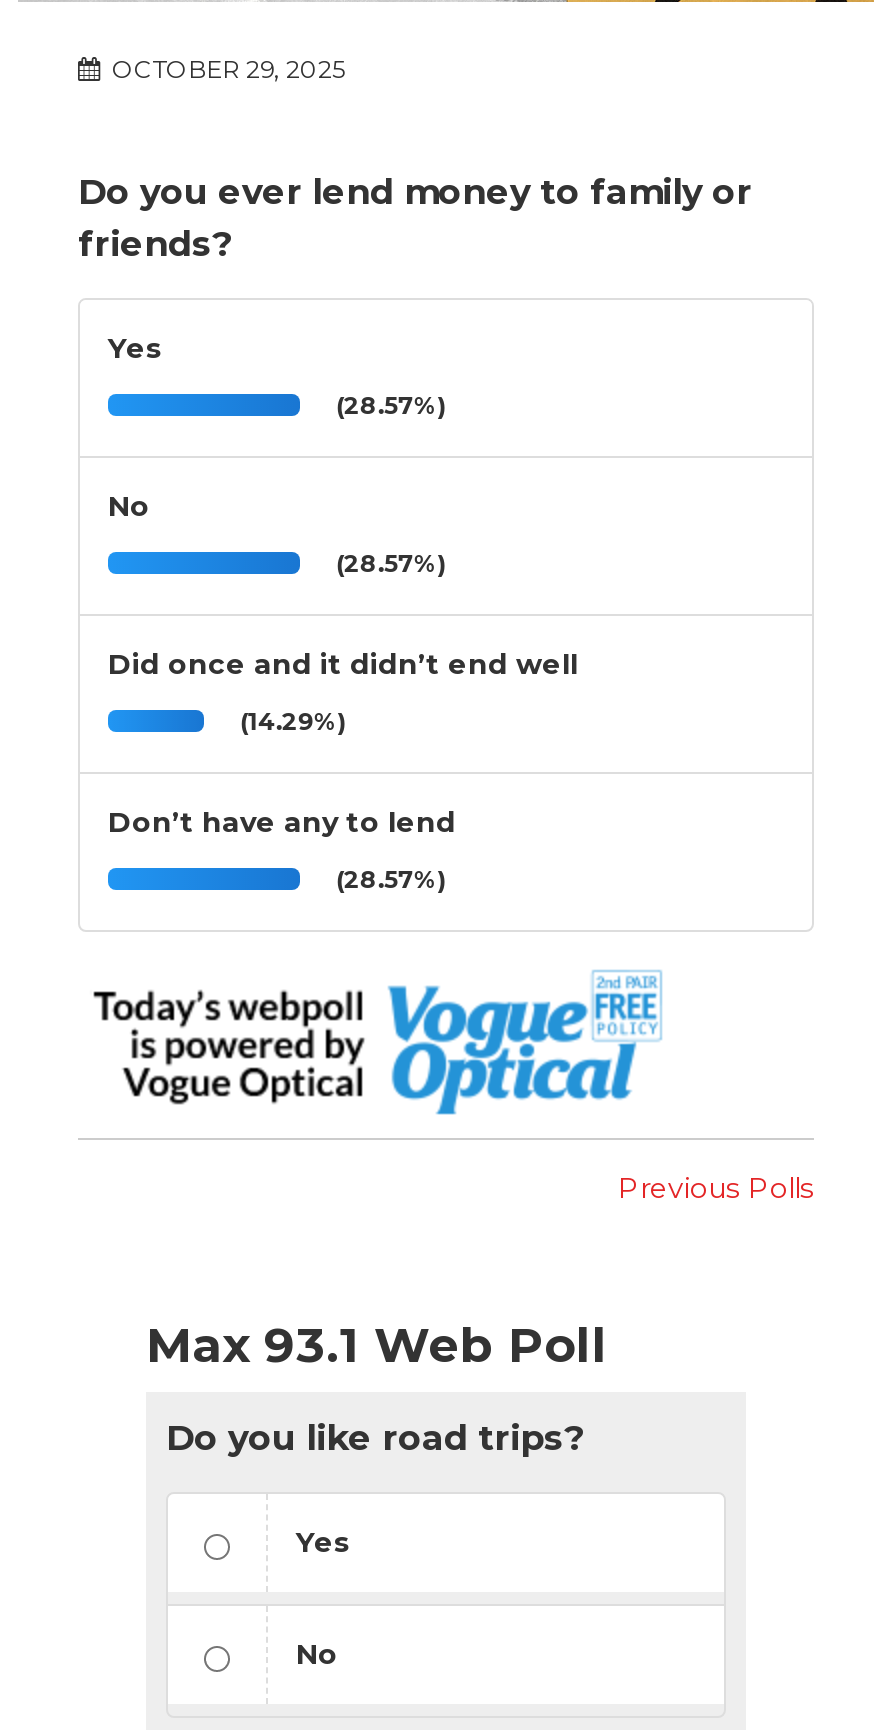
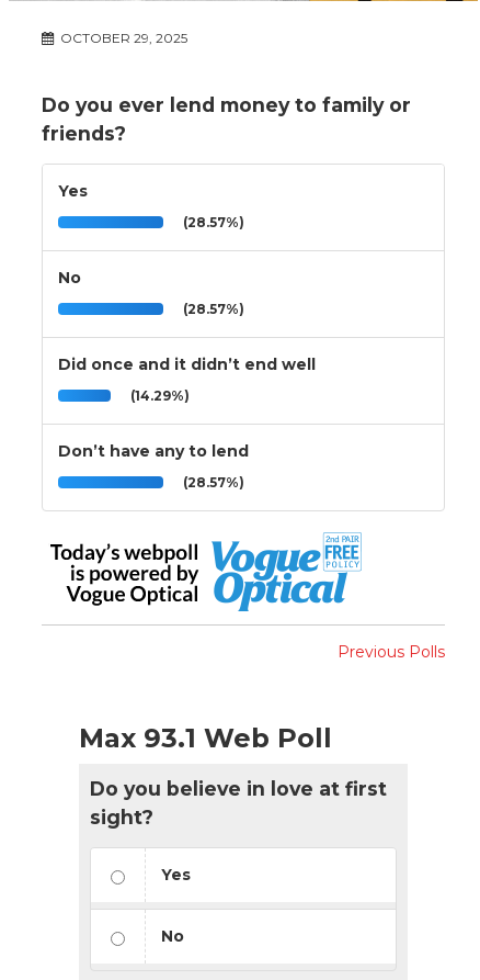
- Do you like road trips?
+ Do you believe in love at first
+ sight?
